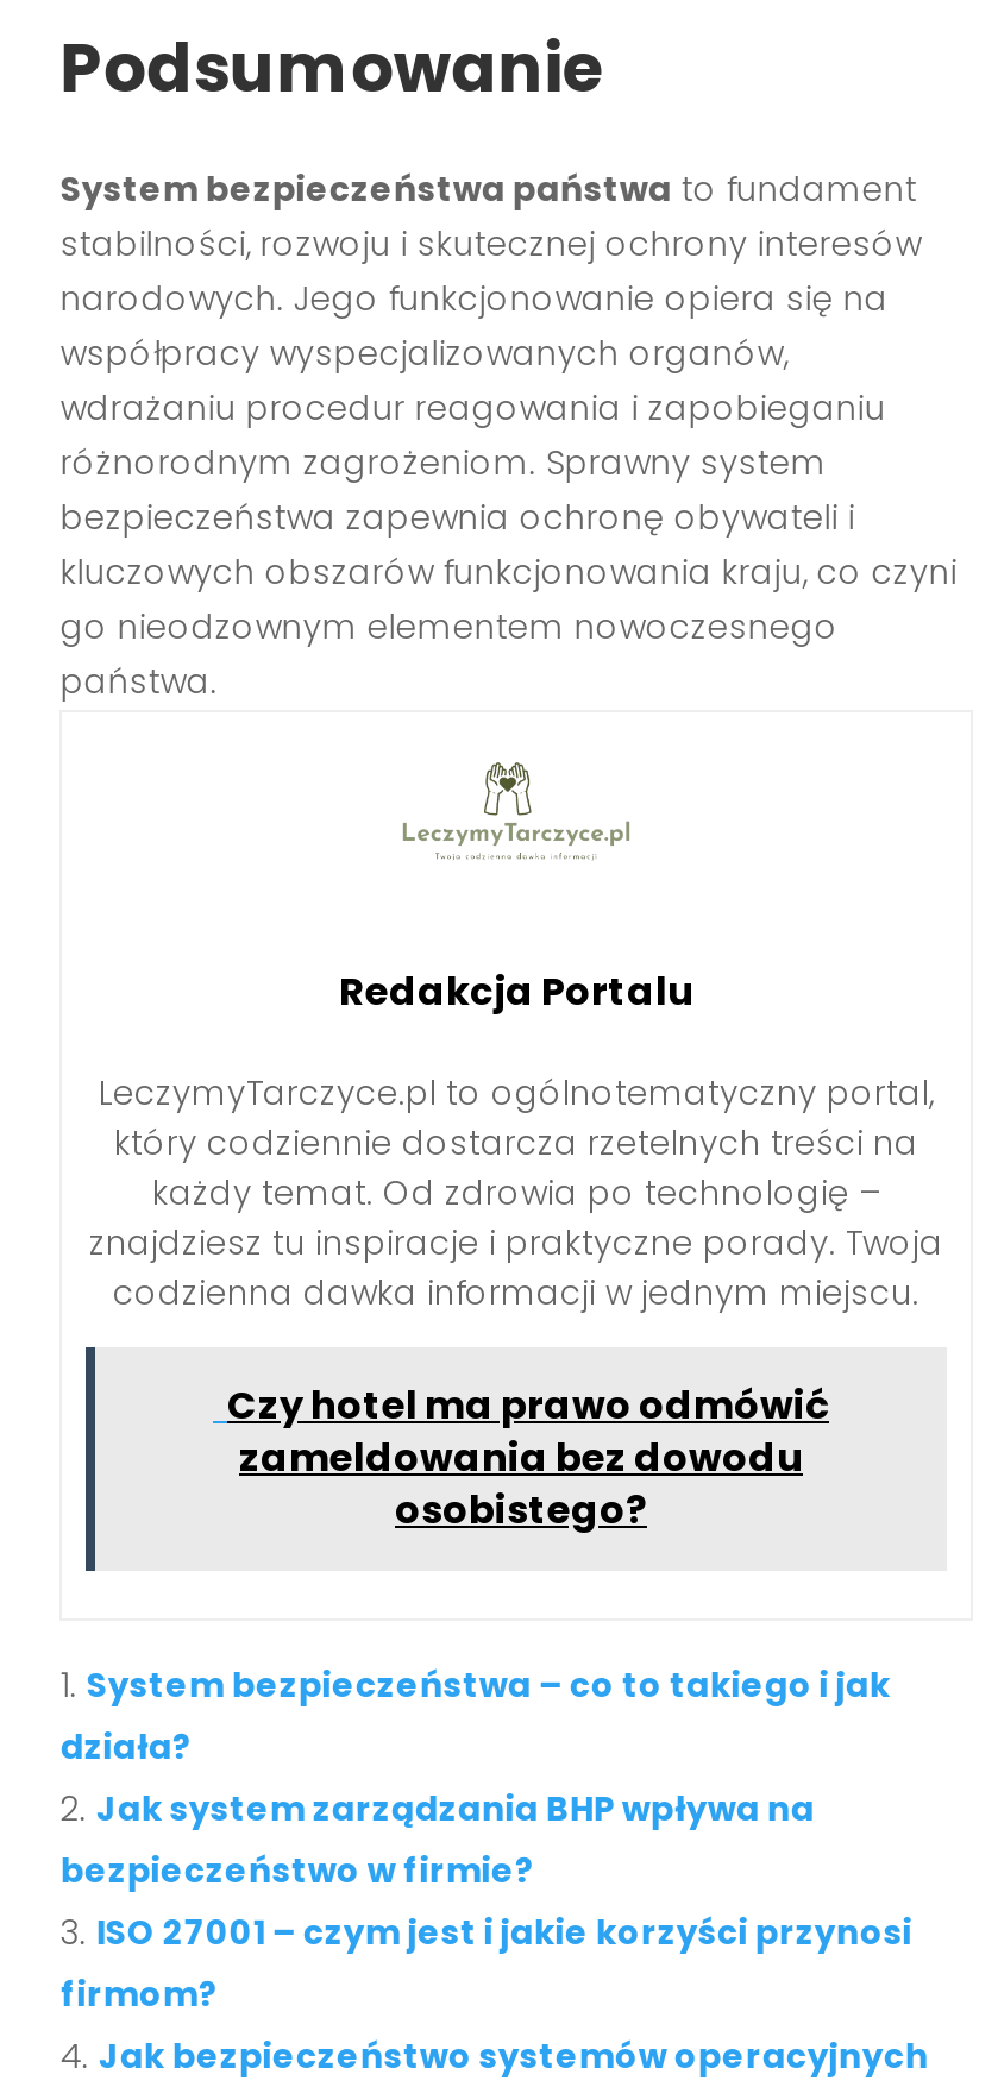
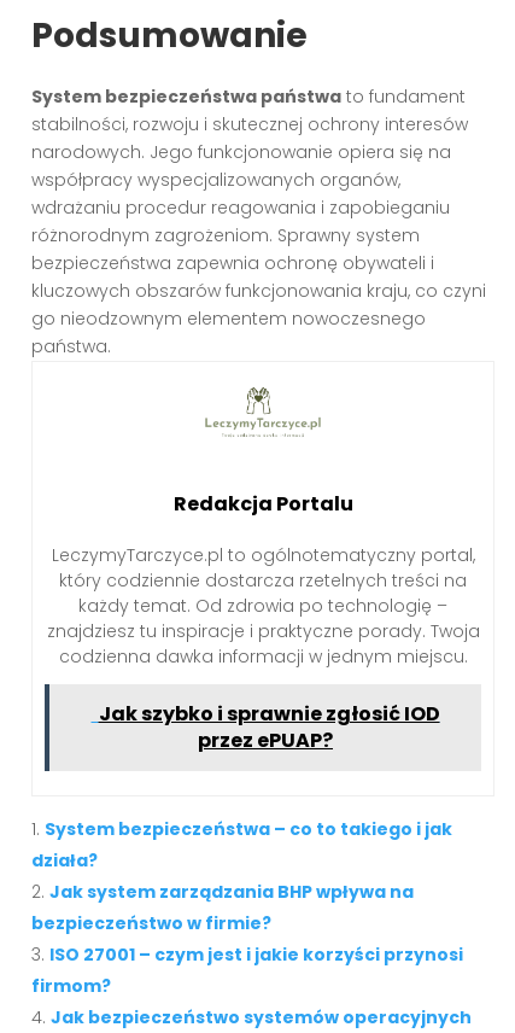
- Czy hotel ma prawo odmówić
- zameldowania bez dowodu
- osobistego?
+ Jak szybko i sprawnie zgłosić IOD
+ przez ePUAP?
